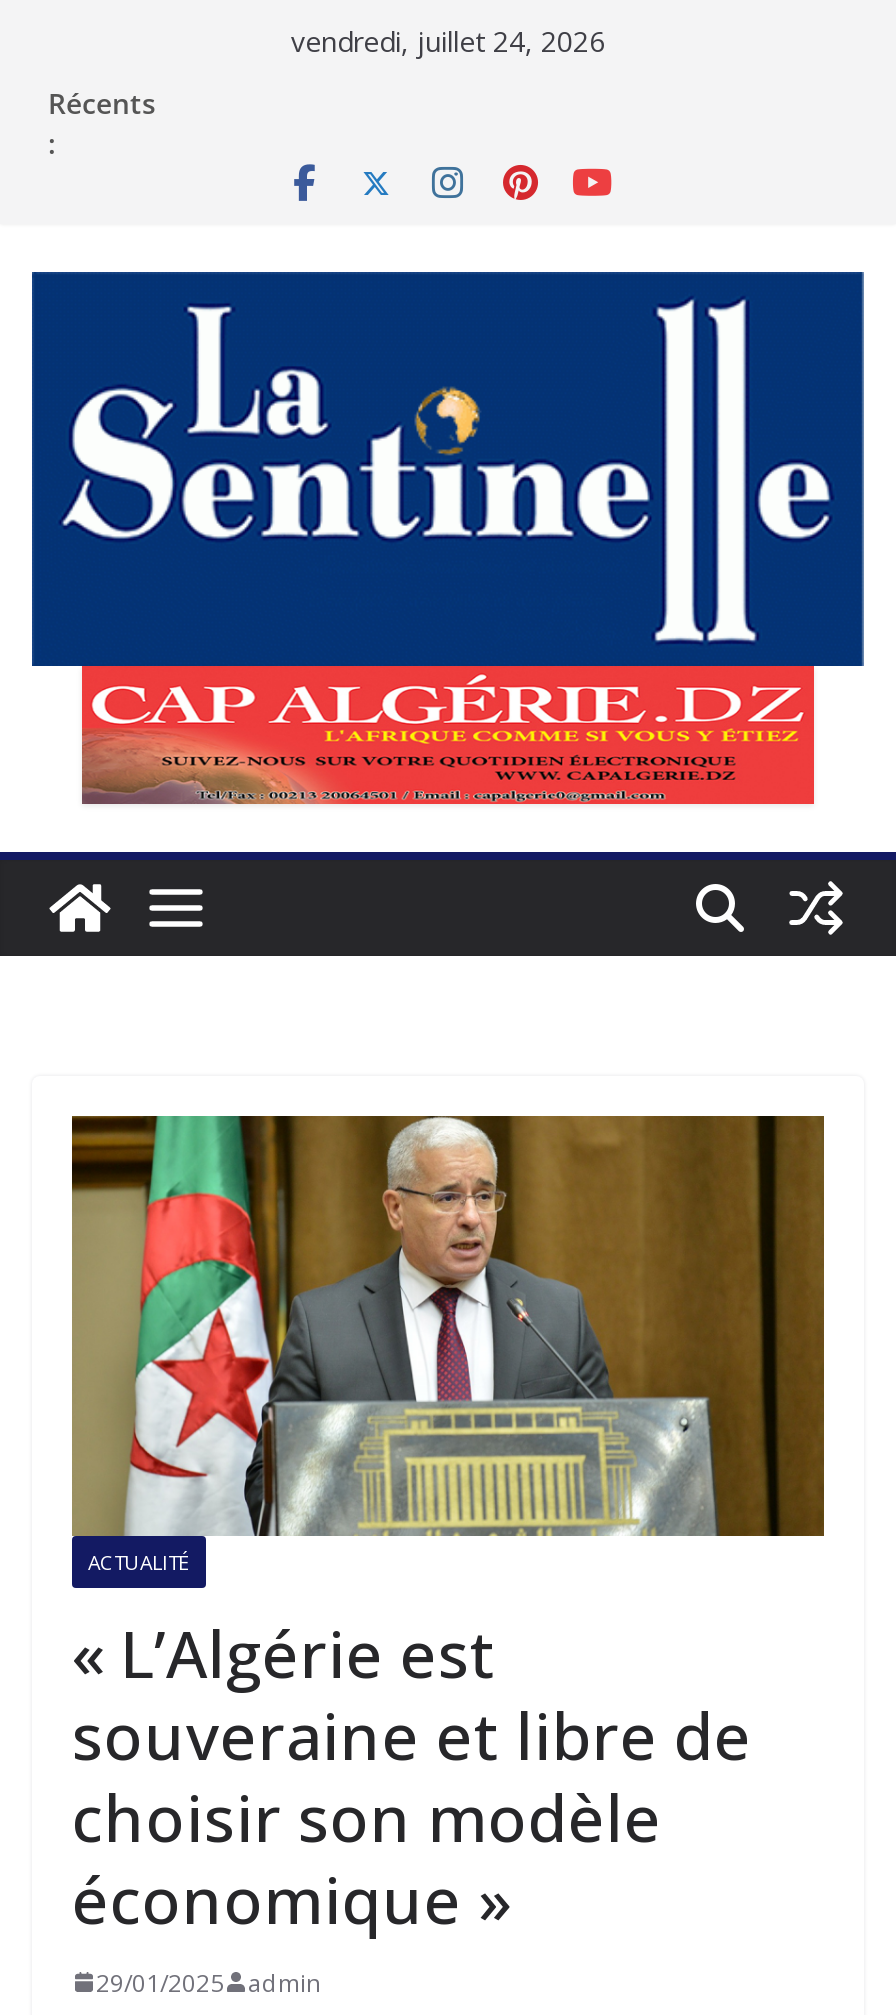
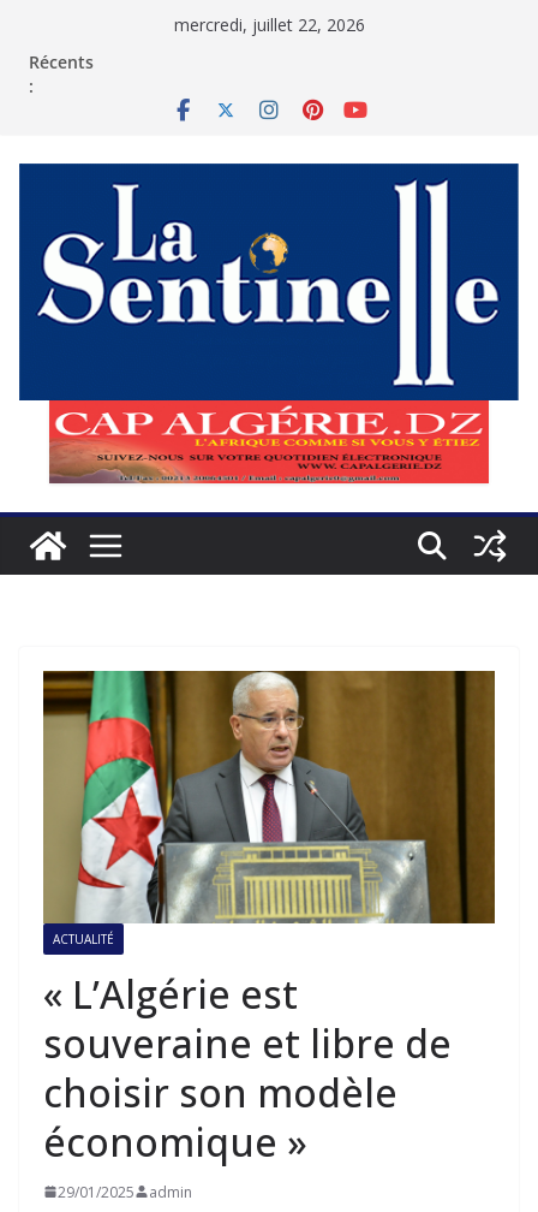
- vendredi, juillet 24, 2026
+ mercredi, juillet 22, 2026
